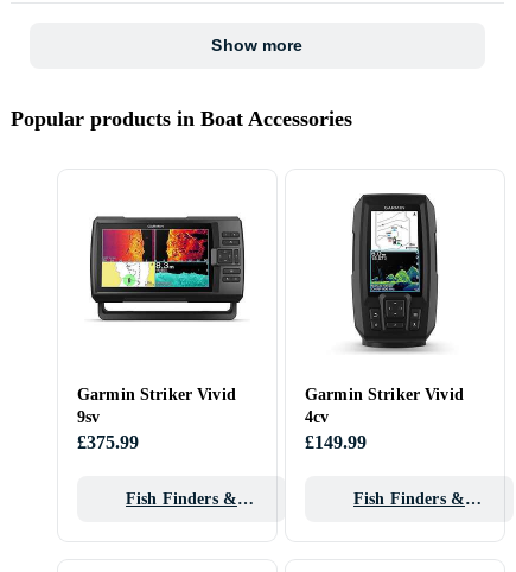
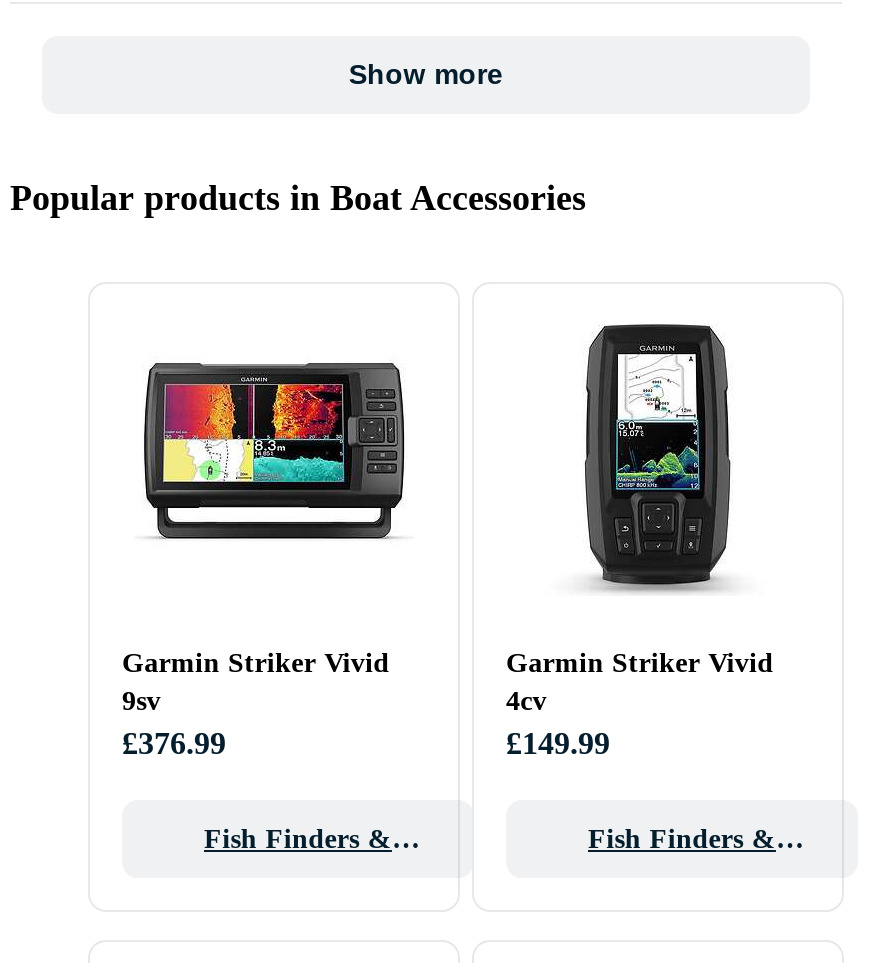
- £375.99
+ £376.99
